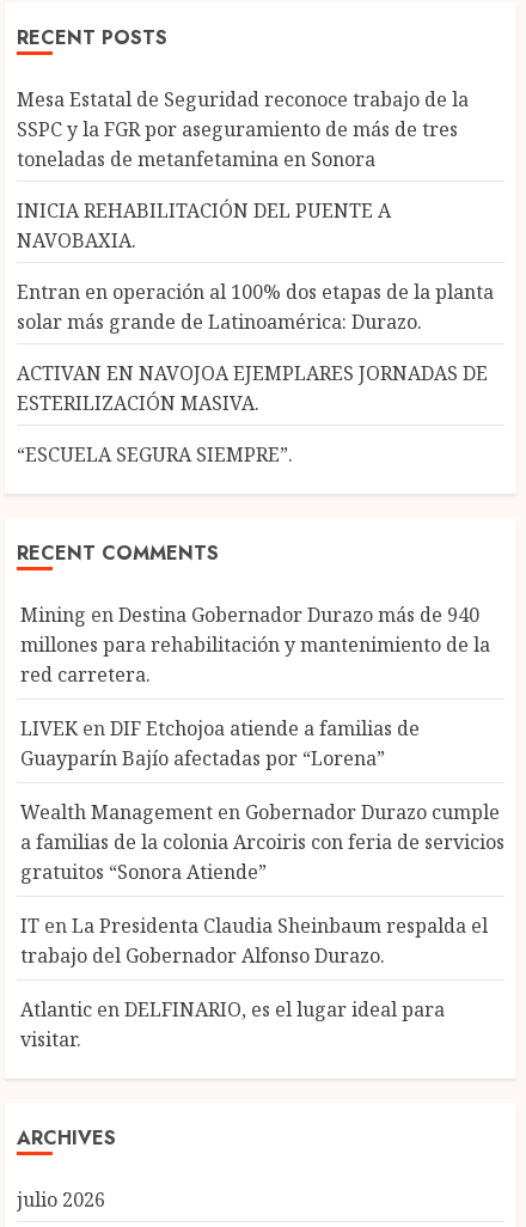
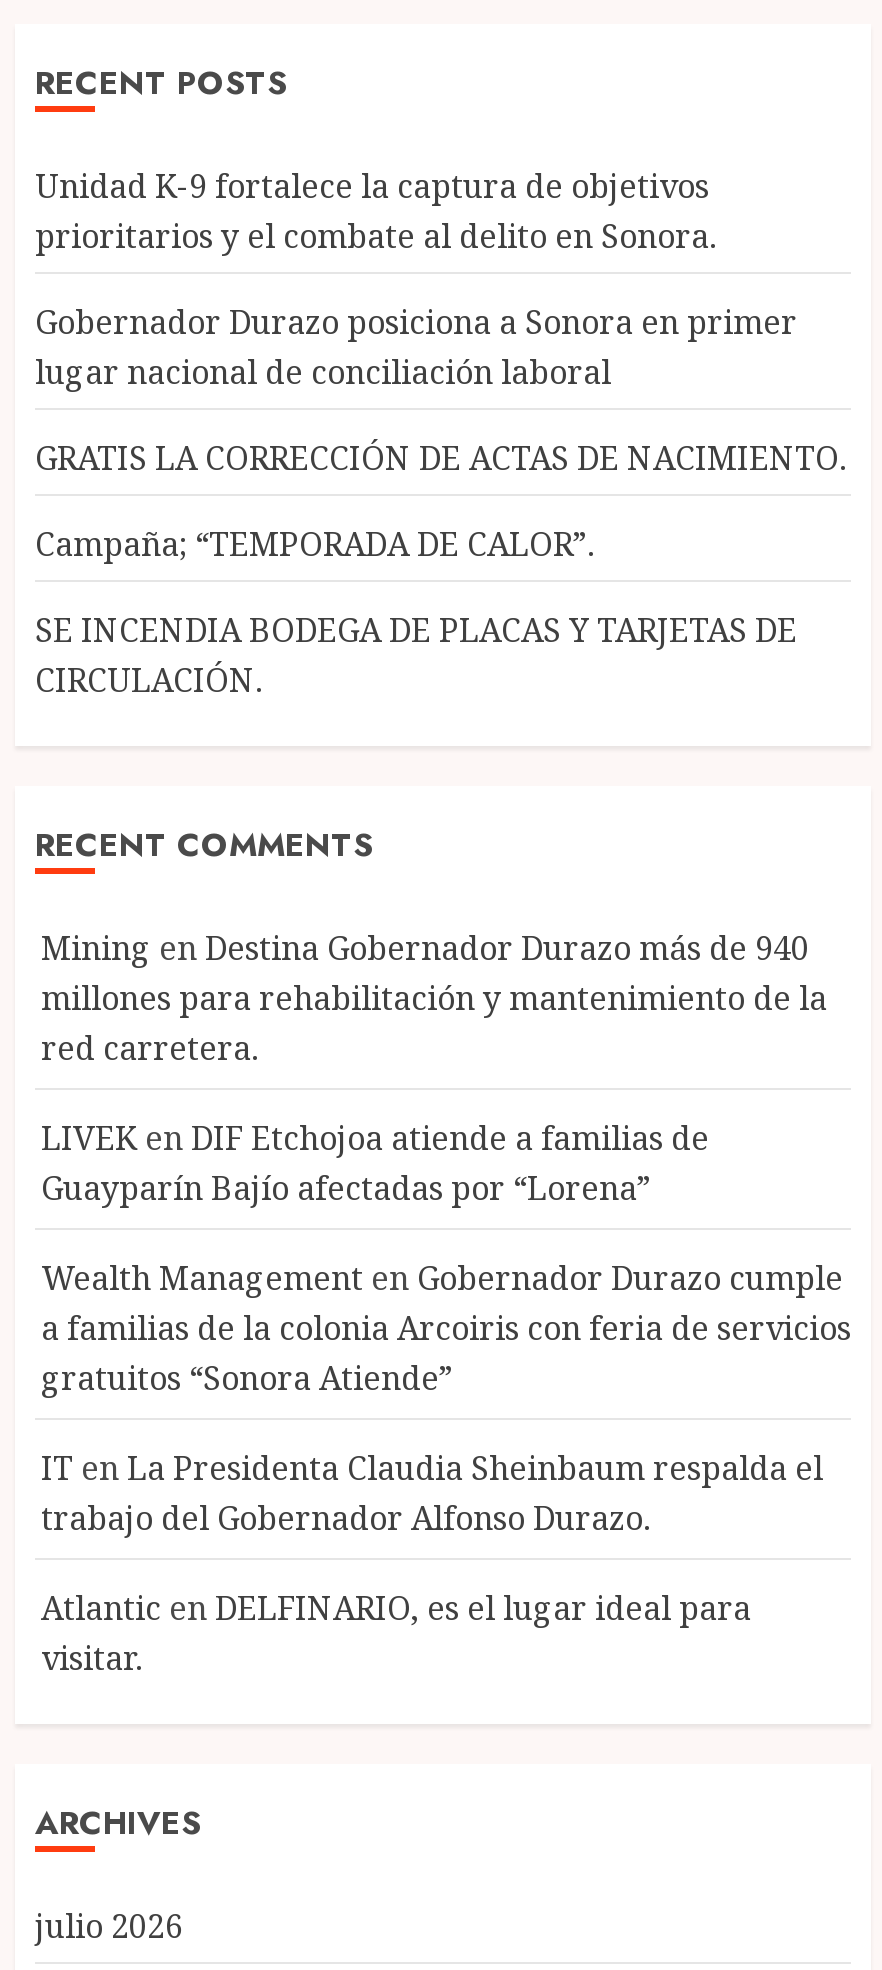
- Mesa Estatal de Seguridad reconoce trabajo de la
- SSPC y la FGR por aseguramiento de más de tres
- toneladas de metanfetamina en Sonora
+ Unidad K-9 fortalece la captura de objetivos
+ prioritarios y el combate al delito en Sonora.

- INICIA REHABILITACIÓN DEL PUENTE A
- NAVOBAXIA.
+ Gobernador Durazo posiciona a Sonora en primer
+ lugar nacional de conciliación laboral

- Entran en operación al 100% dos etapas de la planta
- solar más grande de Latinoamérica: Durazo.
+ GRATIS LA CORRECCIÓN DE ACTAS DE NACIMIENTO.

- ACTIVAN EN NAVOJOA EJEMPLARES JORNADAS DE
- ESTERILIZACIÓN MASIVA.
+ Campaña; “TEMPORADA DE CALOR”.

- “ESCUELA SEGURA SIEMPRE”.
+ SE INCENDIA BODEGA DE PLACAS Y TARJETAS DE
+ CIRCULACIÓN.
